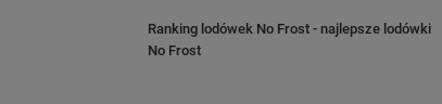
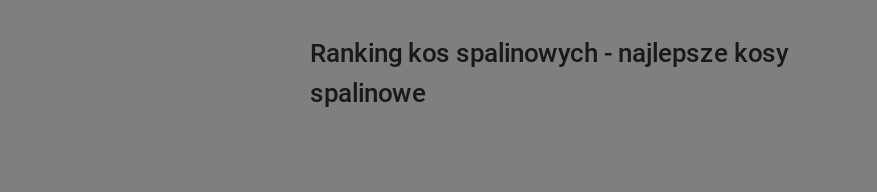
- Ranking lodówek No Frost - najlepsze lodówki
- No Frost
+ Ranking kos spalinowych - najlepsze kosy
+ spalinowe
